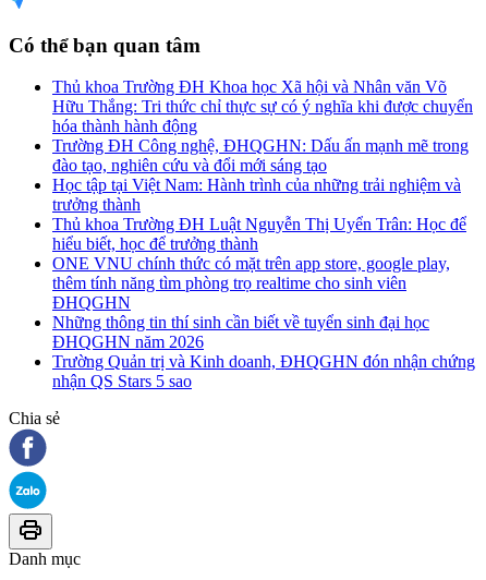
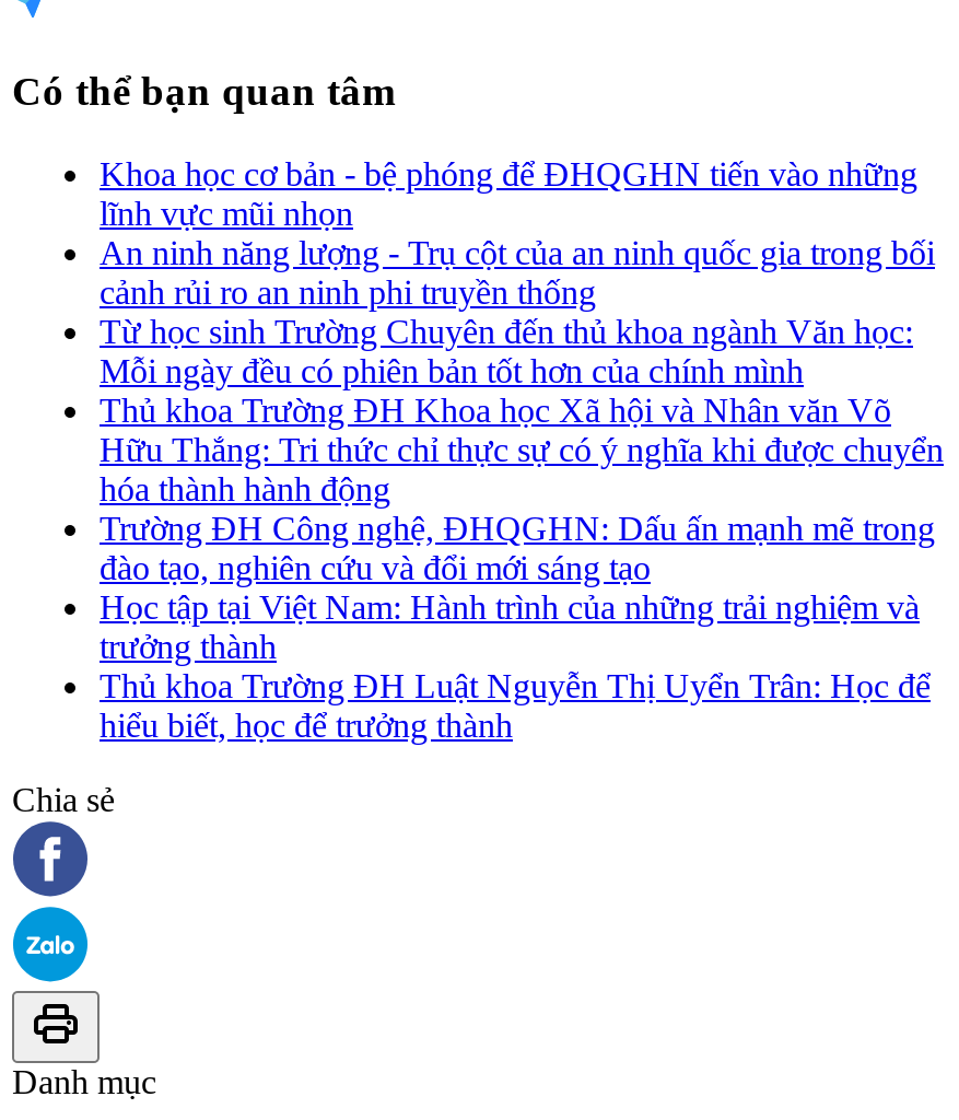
+ Khoa học cơ bản - bệ phóng để ĐHQGHN tiến vào những
+ lĩnh vực mũi nhọn
+ An ninh năng lượng - Trụ cột của an ninh quốc gia trong bối
+ cảnh rủi ro an ninh phi truyền thống
+ Từ học sinh Trường Chuyên đến thủ khoa ngành Văn học:
+ Mỗi ngày đều có phiên bản tốt hơn của chính mình

moved down: Thủ khoa Trường ĐH Khoa học Xã hội và Nhân văn Võ | Hữu Thắng: Tri thức chỉ thực sự có ý nghĩa khi được chuyển | hóa thành hành động | ... | Thủ khoa Trường ĐH Luật Nguyễn Thị Uyển Trân: Học để | hiểu biết, học để trưởng thành

- ONE VNU chính thức có mặt trên app store, google play,
- thêm tính năng tìm phòng trọ realtime cho sinh viên
- ĐHQGHN
- Những thông tin thí sinh cần biết về tuyển sinh đại học
- ĐHQGHN năm 2026
- Trường Quản trị và Kinh doanh, ĐHQGHN đón nhận chứng
- nhận QS Stars 5 sao
